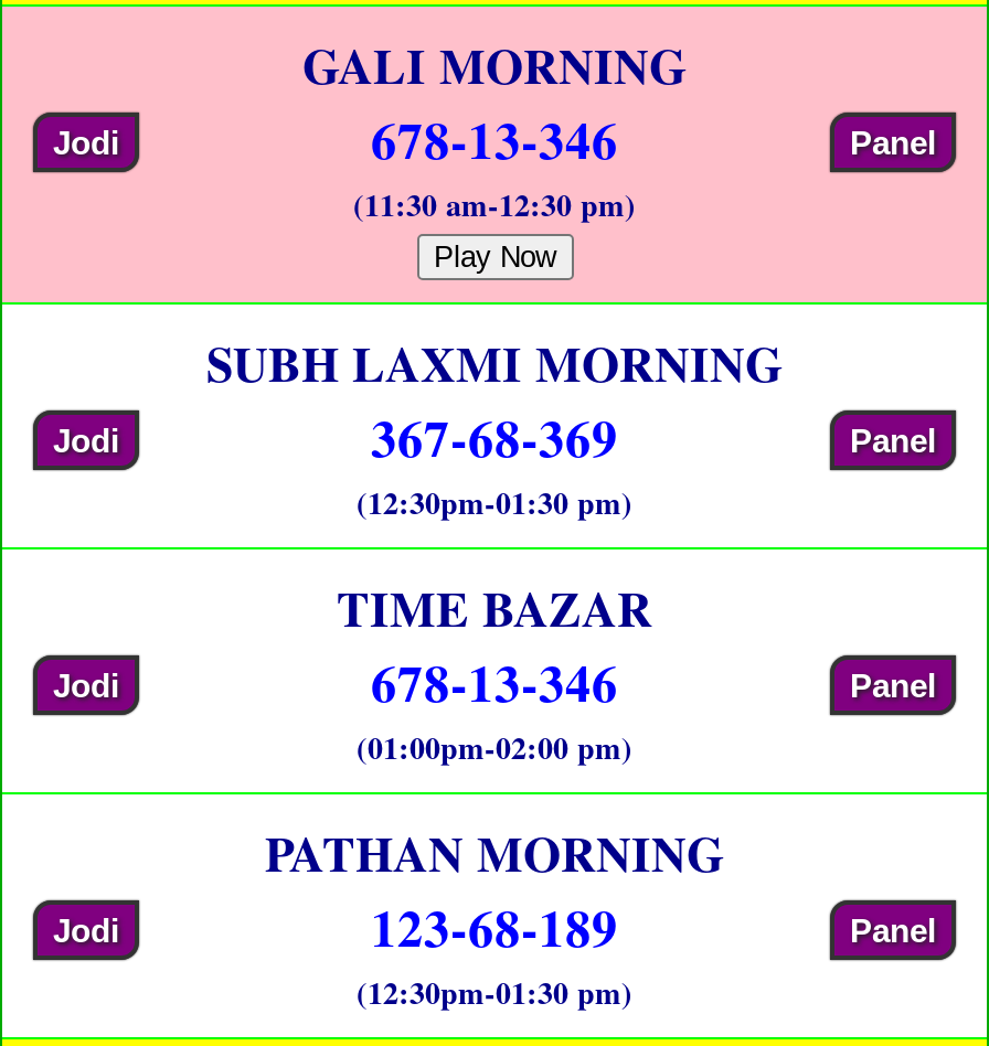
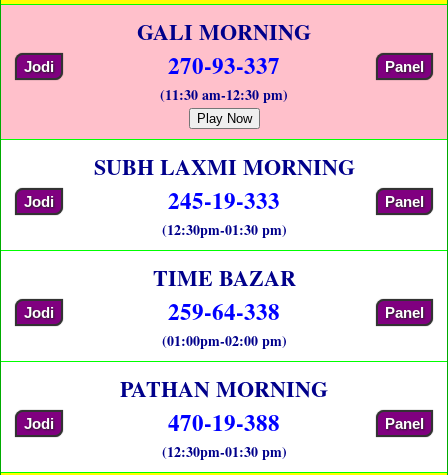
- 678-13-346
+ 270-93-337

- 367-68-369
+ 245-19-333

- 678-13-346
+ 259-64-338

- 123-68-189
+ 470-19-388
